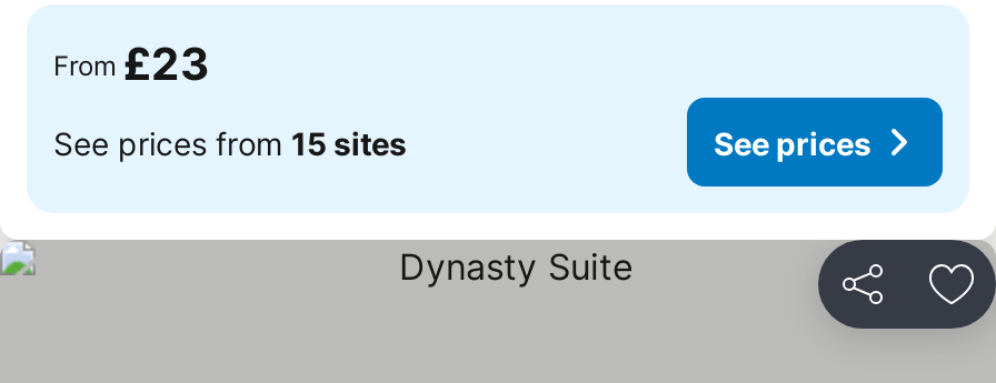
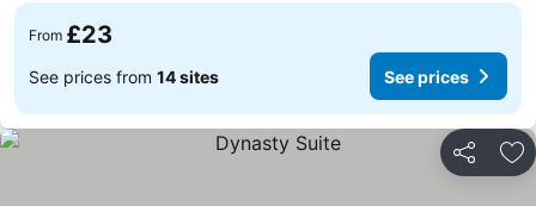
- See prices from 15 sites
+ See prices from 14 sites
